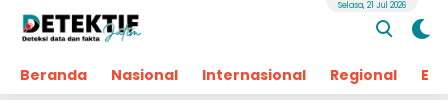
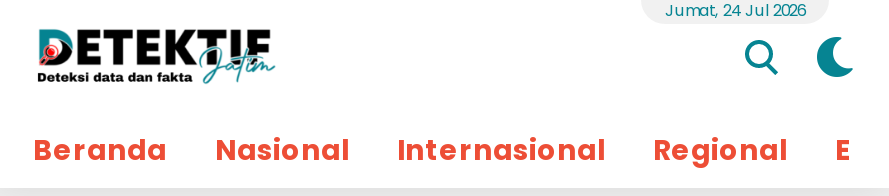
- Selasa, 21 Jul 2026
+ Jumat, 24 Jul 2026
